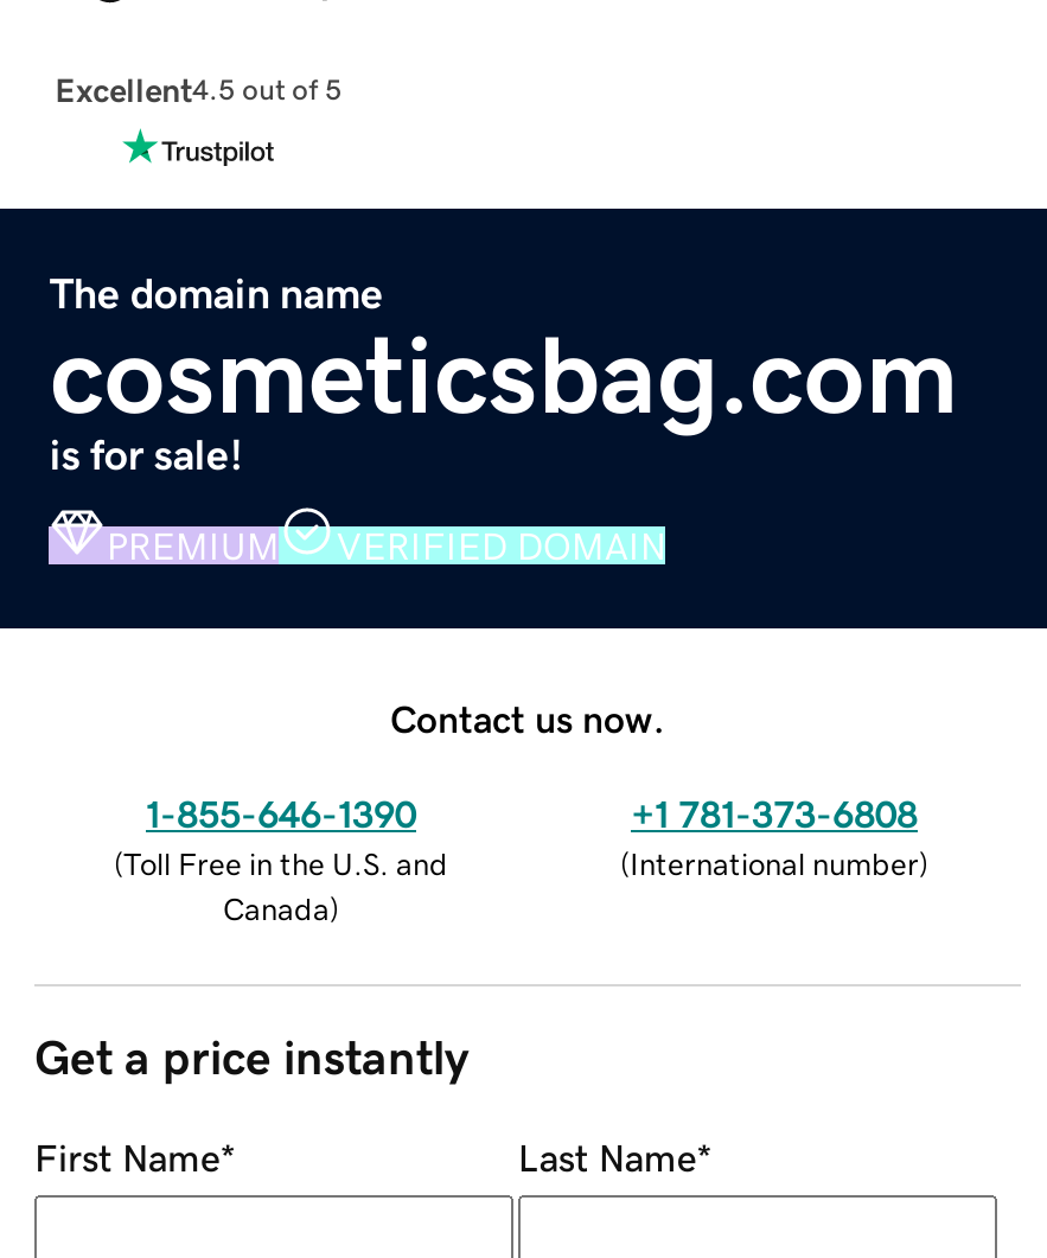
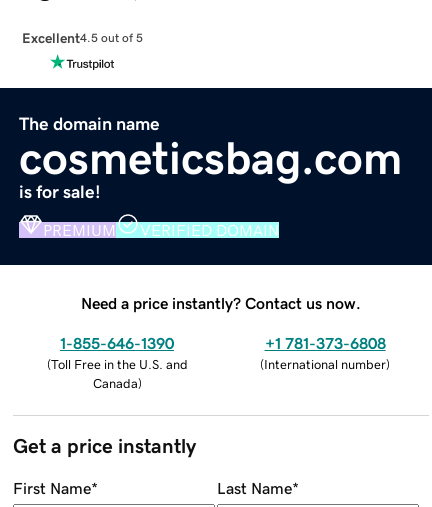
- Contact us now.
+ Need a price instantly? Contact us now.
